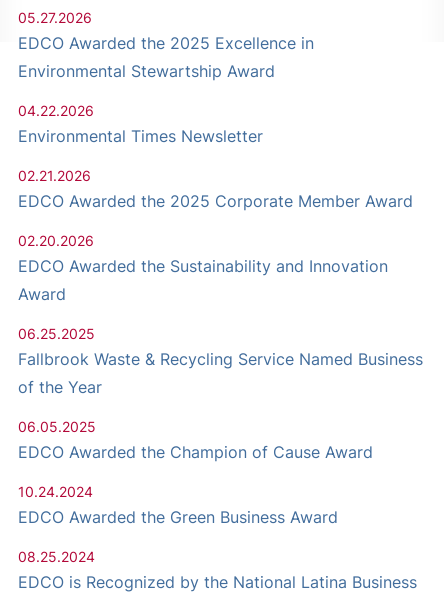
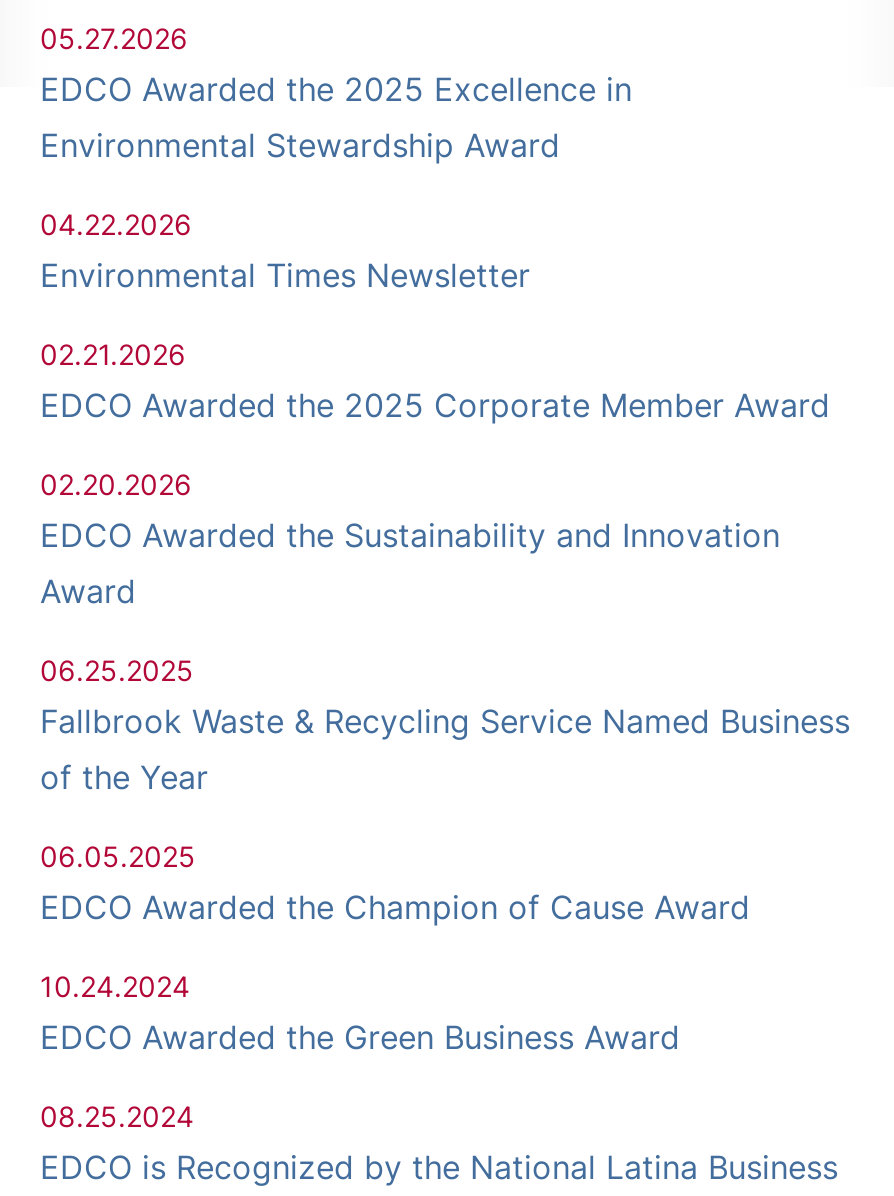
- Environmental Stewartship Award
+ Environmental Stewardship Award
